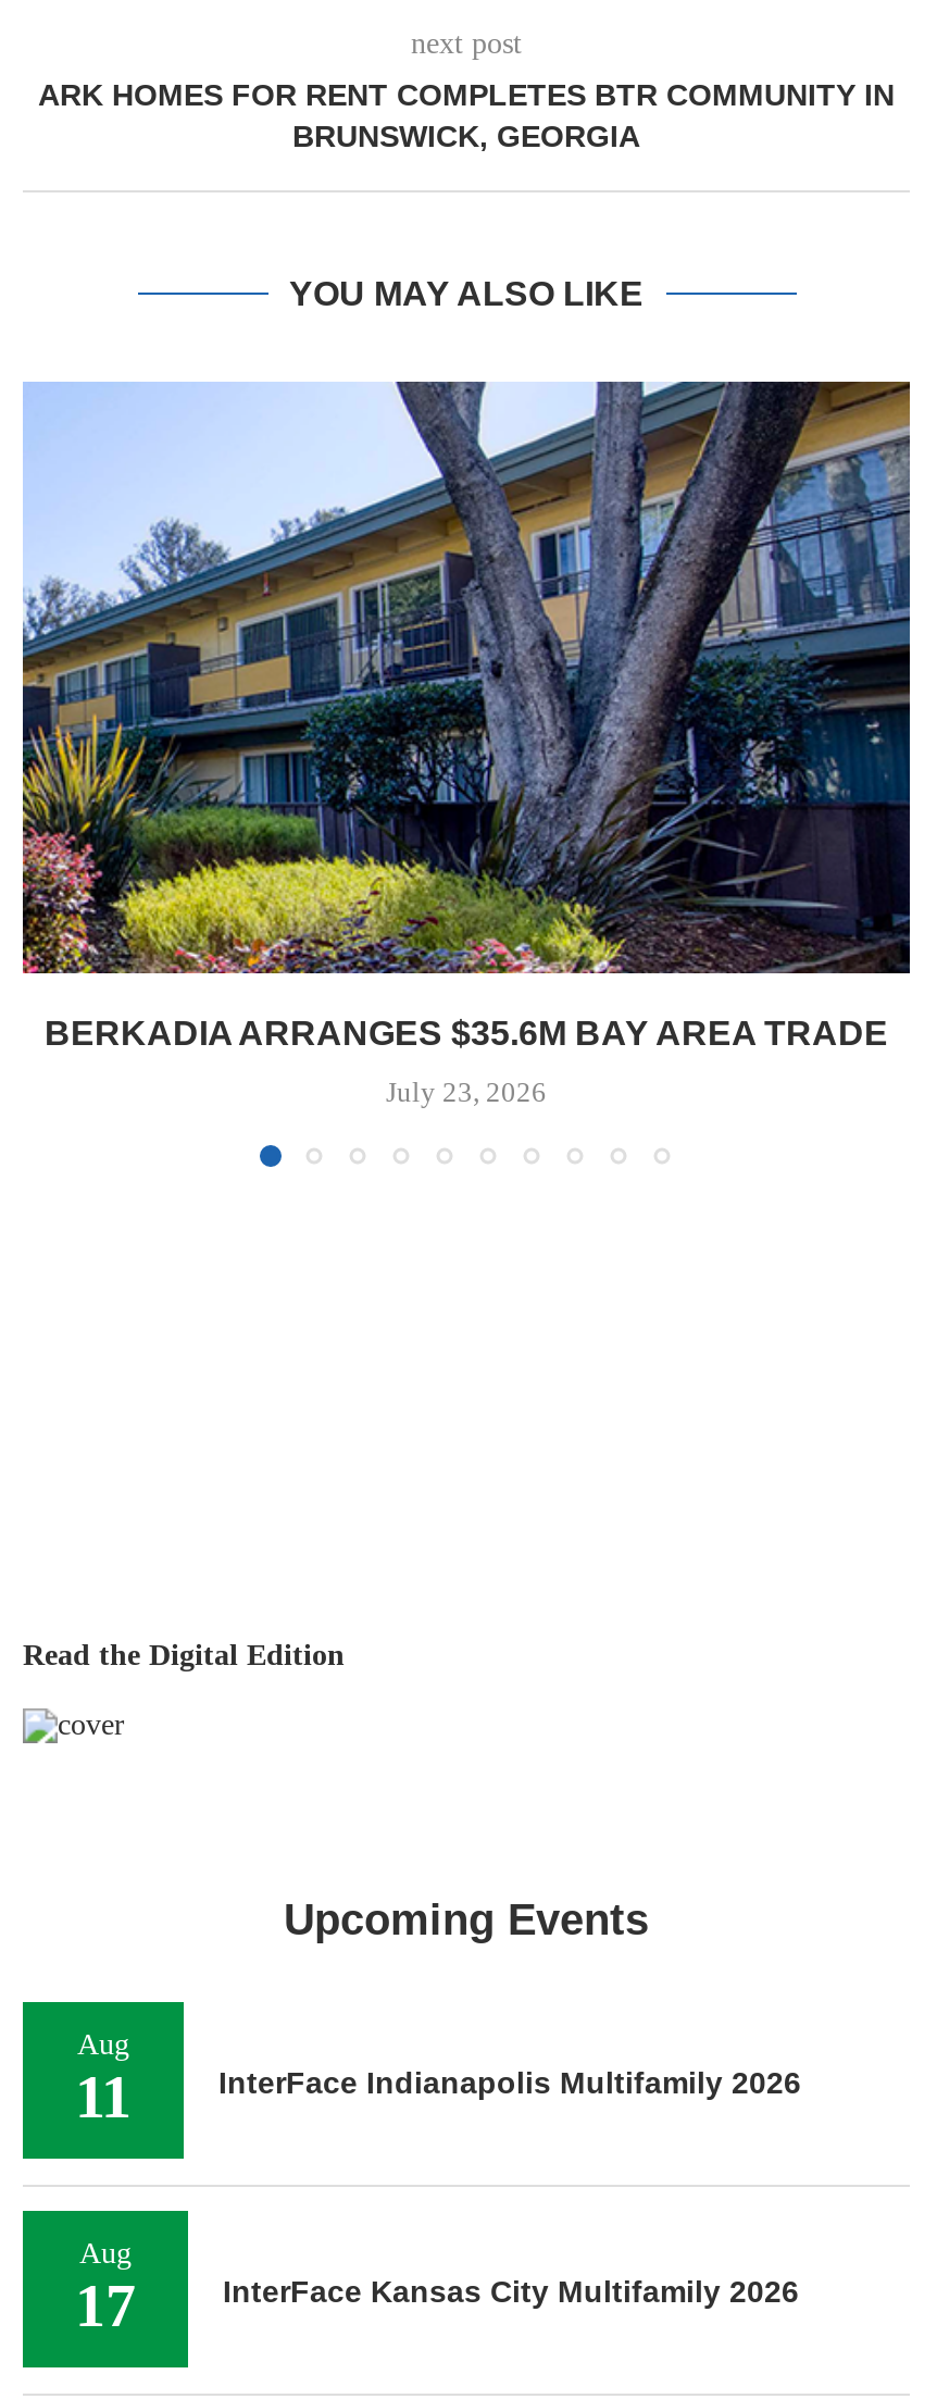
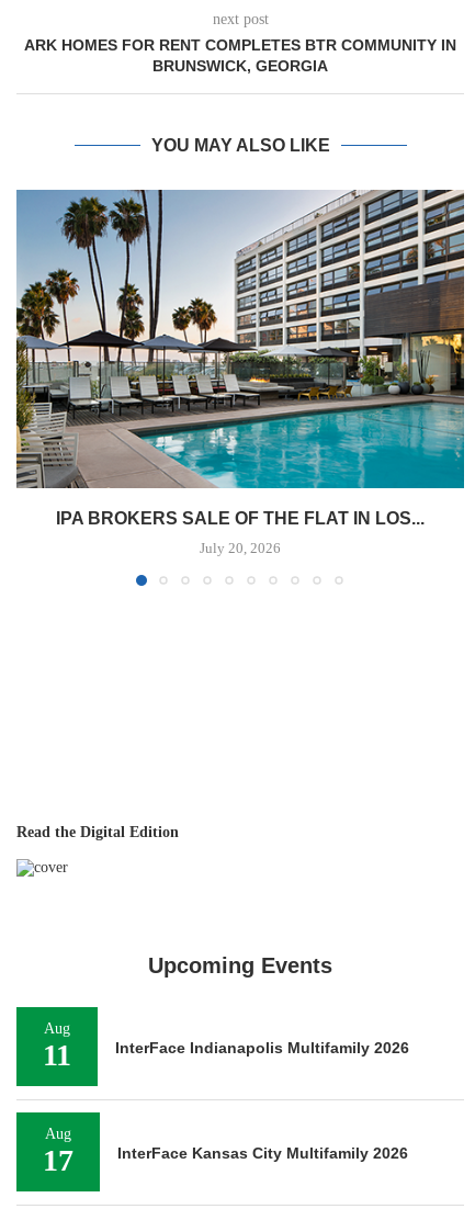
- [image]
- BERKADIA ARRANGES $35.6M BAY AREA TRADE
+ [image]
+ IPA BROKERS SALE OF THE FLAT IN LOS...

- July 23, 2026
+ July 20, 2026
